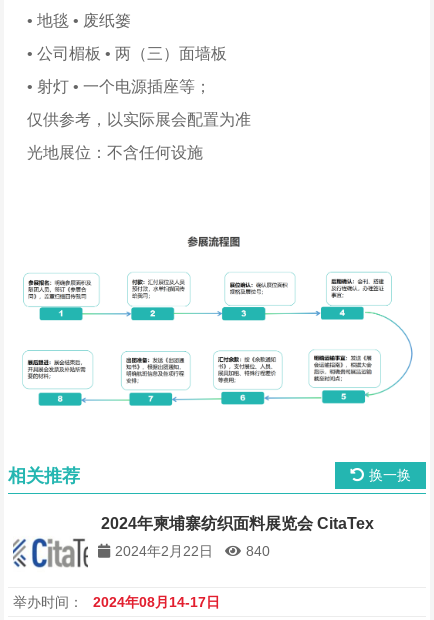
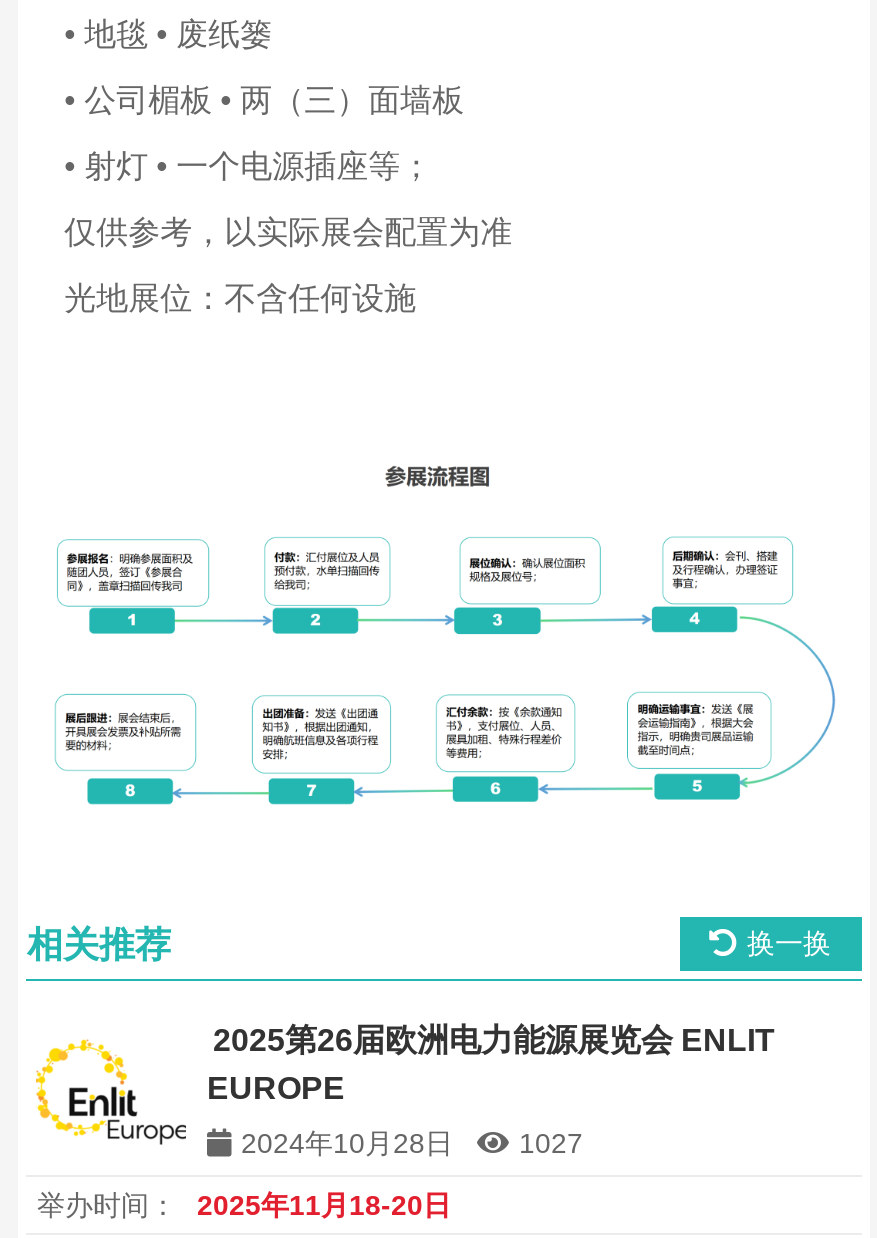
- [image]
- 2024年柬埔寨纺织面料展览会 CitaTex
+ [image]
+ 2025第26届欧洲电力能源展览会 ENLIT
+ EUROPE

- 2024年2月22日
- 840
+ 2024年10月28日
+ 1027

- 举办时间： 2024年08月14-17日
+ 举办时间： 2025年11月18-20日
